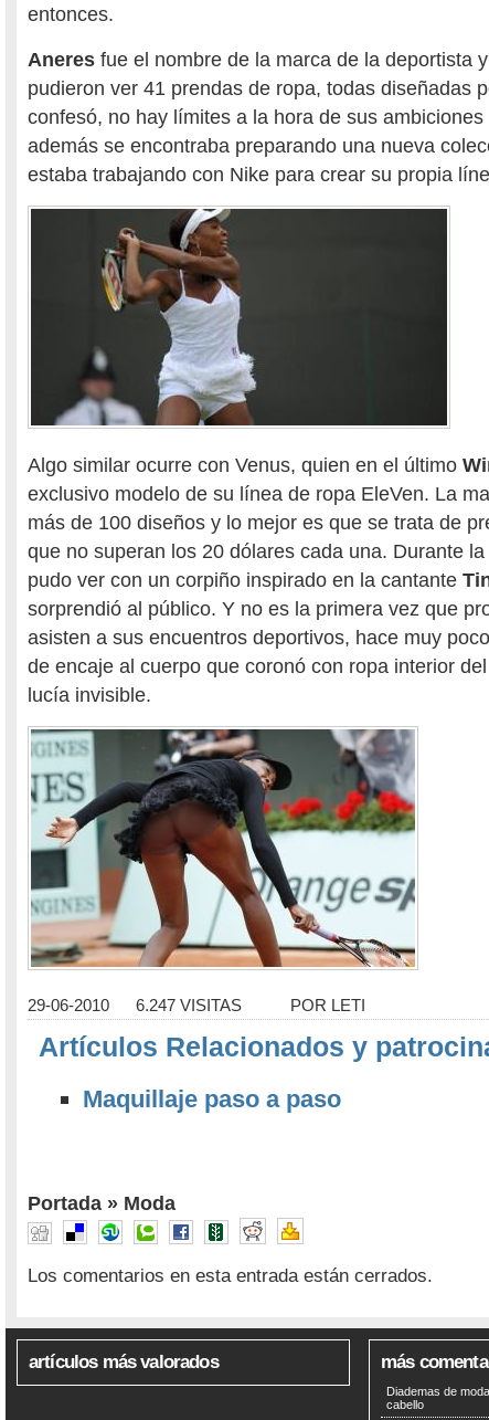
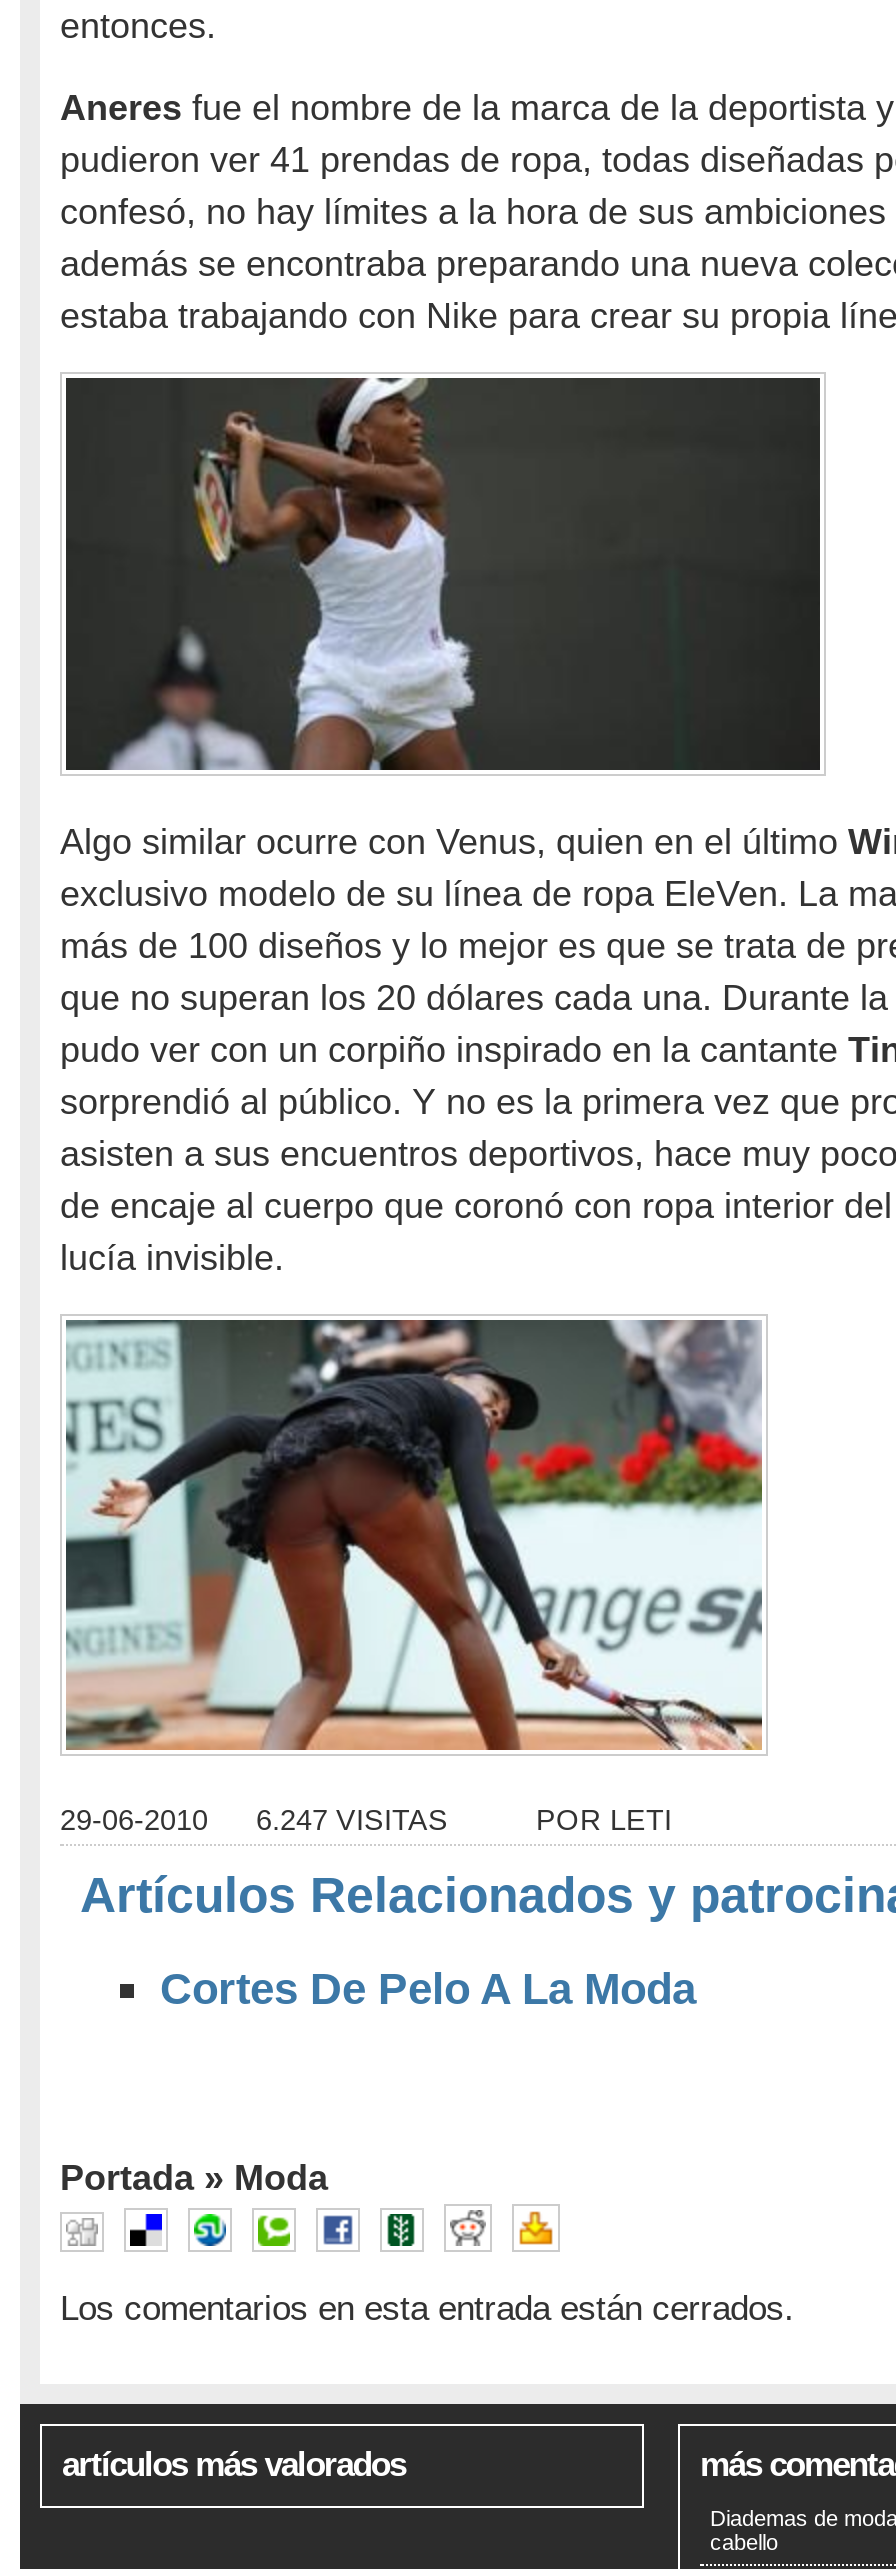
- Maquillaje paso a paso
+ Cortes De Pelo A La Moda
